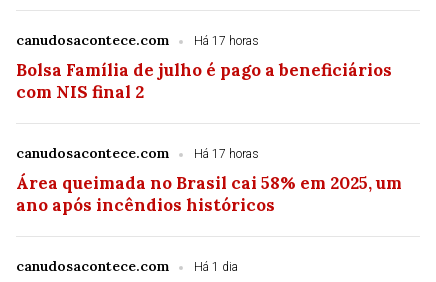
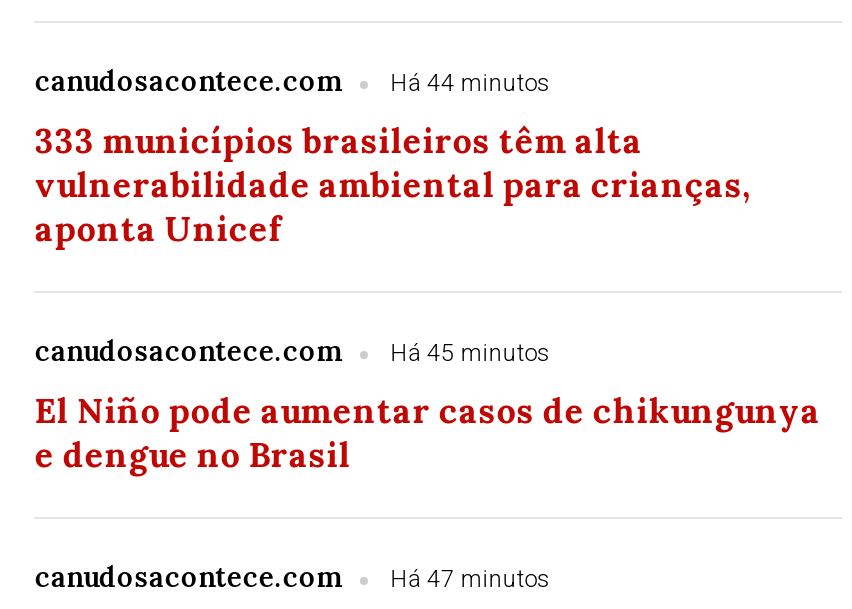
- canudosacontece.com Há 17 horas
+ canudosacontece.com Há 44 minutos

- Bolsa Família de julho é pago a beneficiários
- com NIS final 2
+ 333 municípios brasileiros têm alta
+ vulnerabilidade ambiental para crianças,
+ aponta Unicef

- canudosacontece.com Há 17 horas
+ canudosacontece.com Há 45 minutos

- Área queimada no Brasil cai 58% em 2025, um
- ano após incêndios históricos
+ El Niño pode aumentar casos de chikungunya
+ e dengue no Brasil

- canudosacontece.com Há 1 dia
+ canudosacontece.com Há 47 minutos
